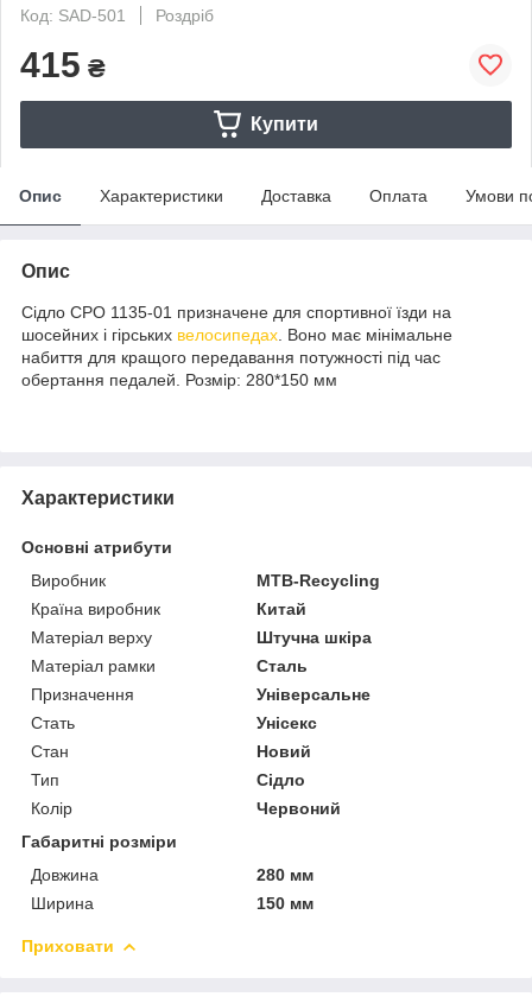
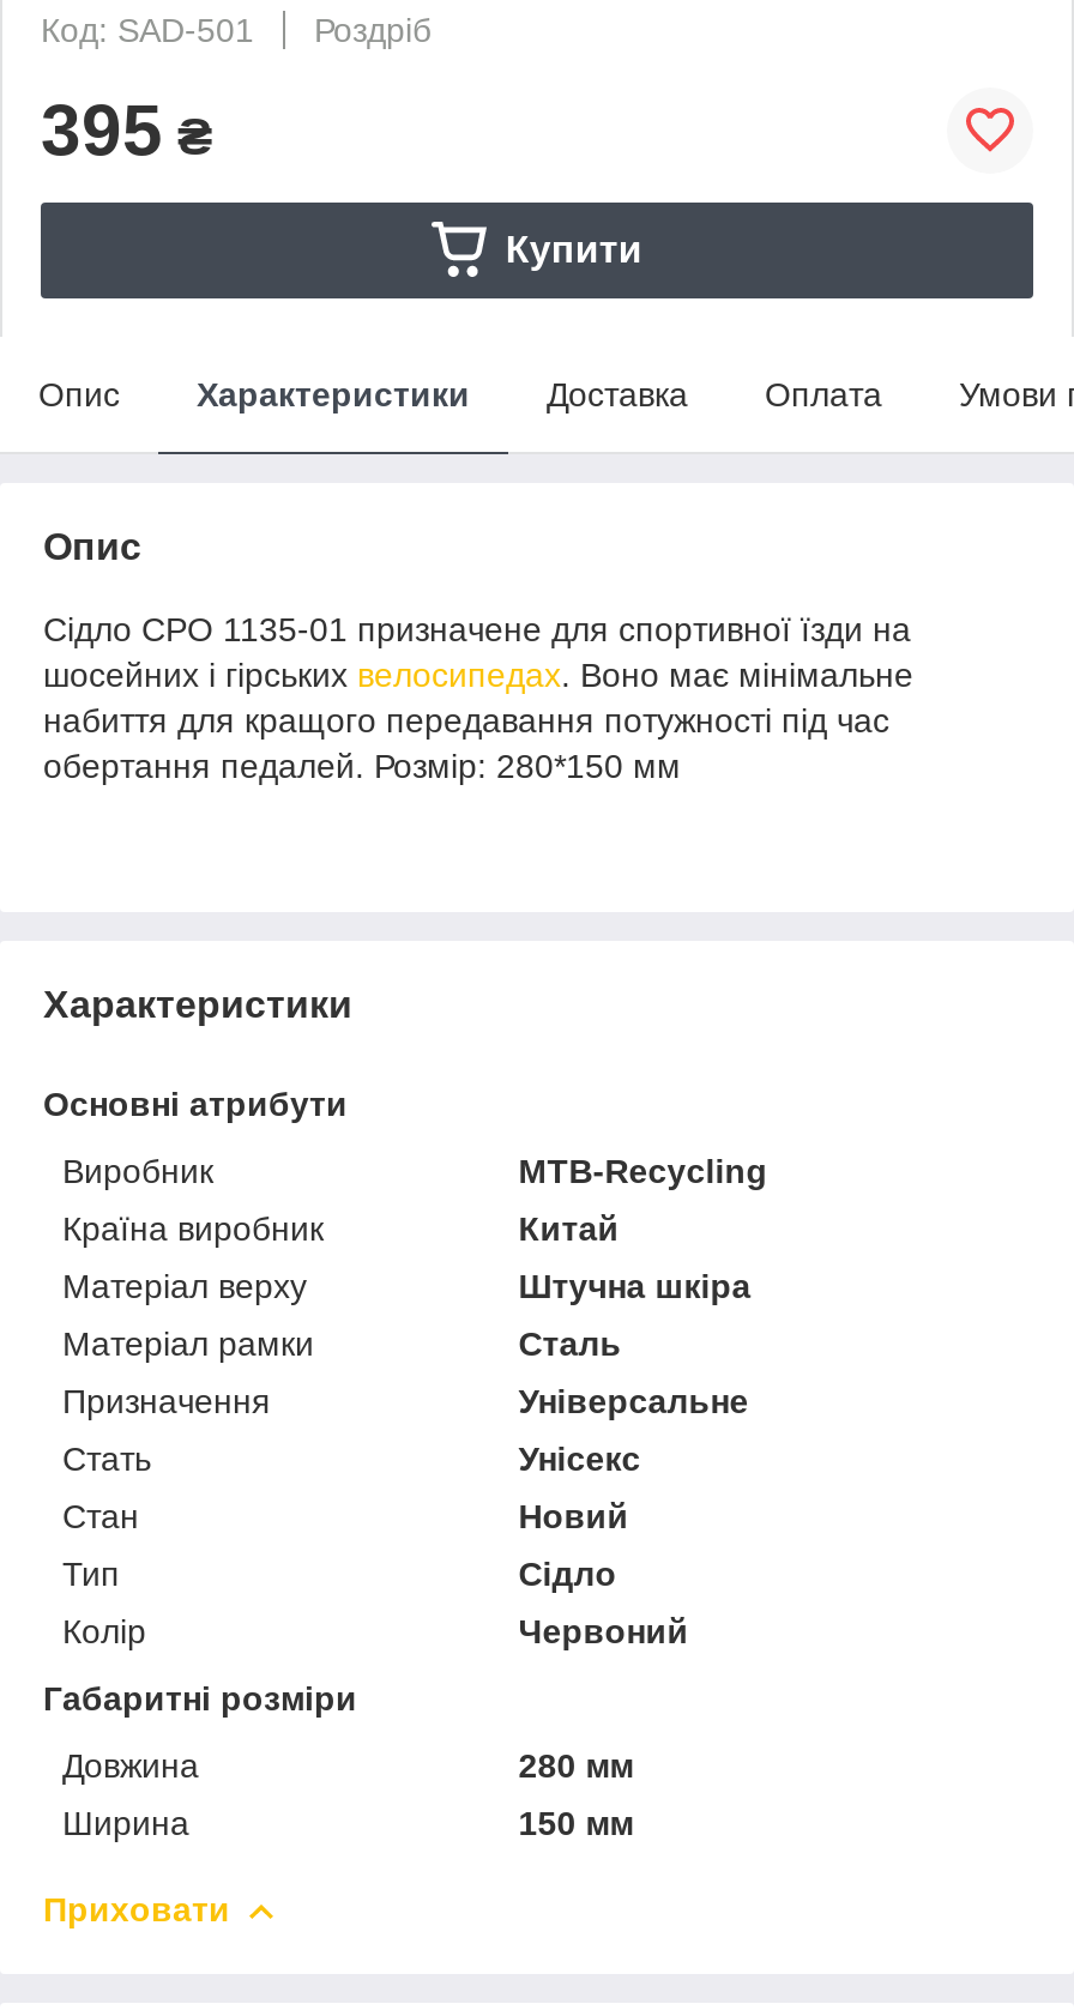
- 415 ₴
+ 395 ₴
